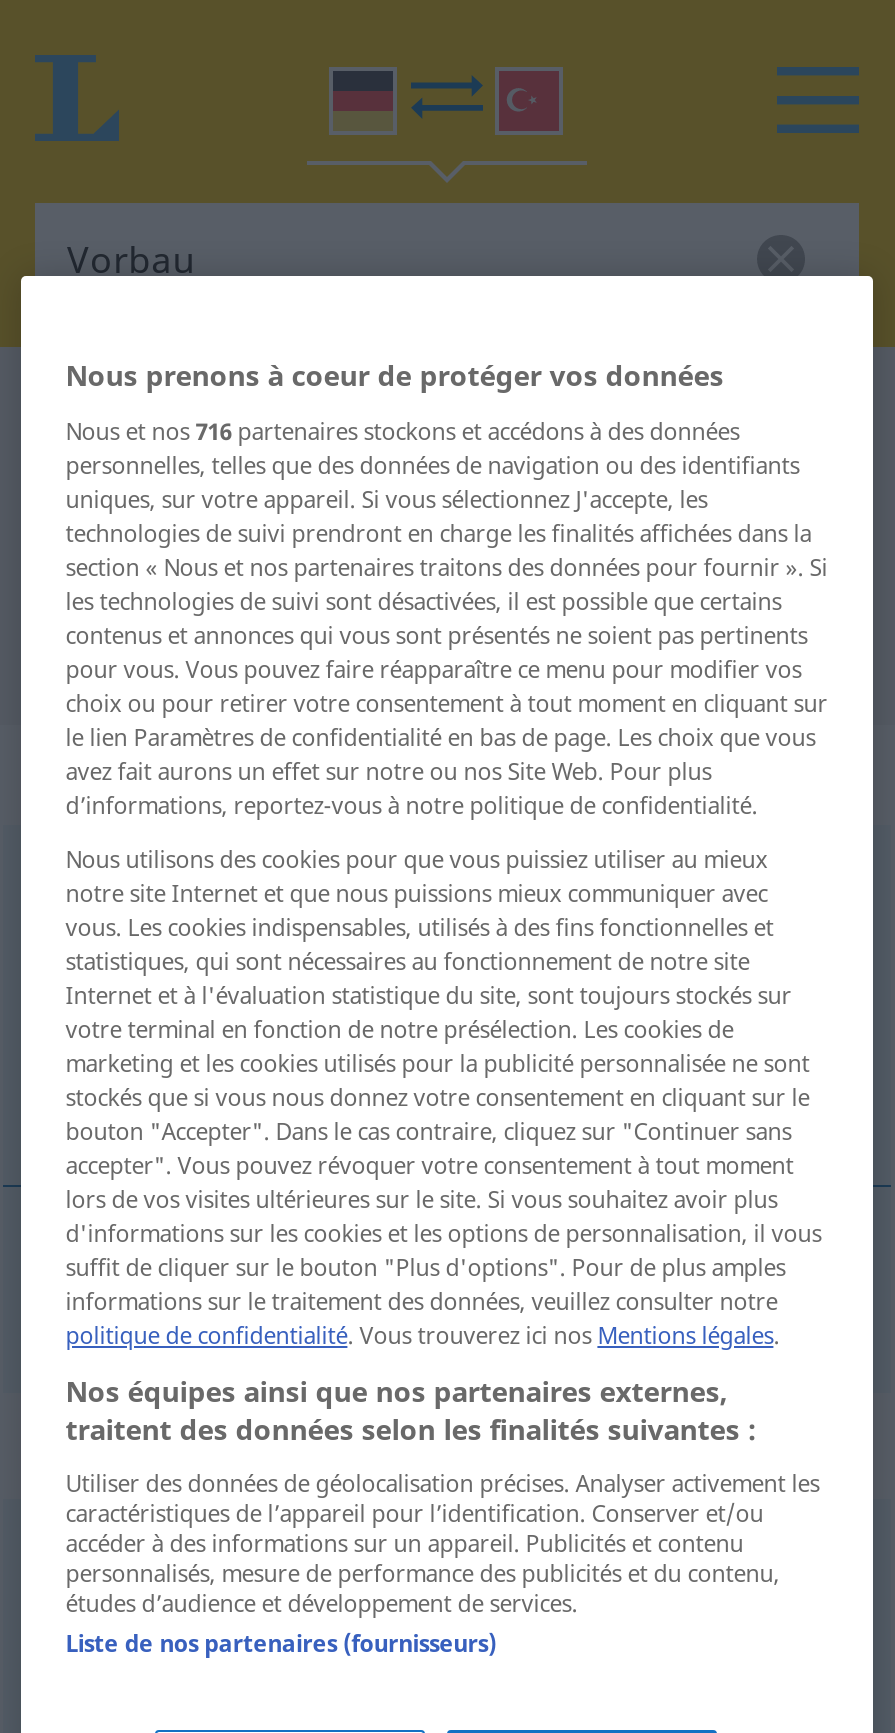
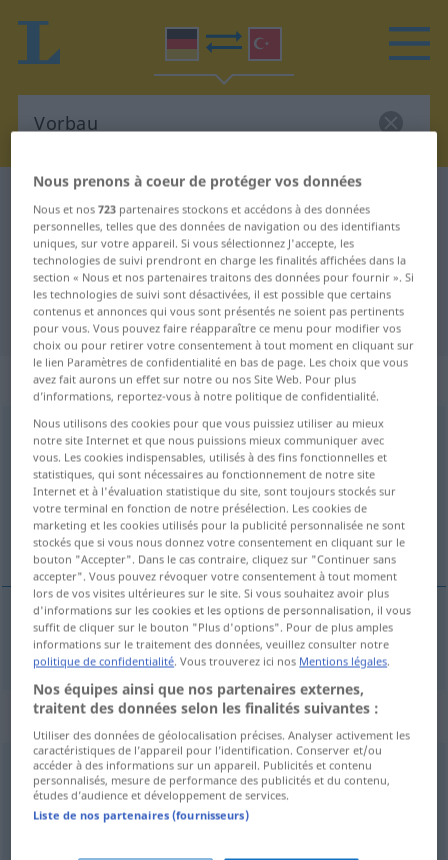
- Nous et nos 716 partenaires stockons et accédons à des données
+ Nous et nos 723 partenaires stockons et accédons à des données
